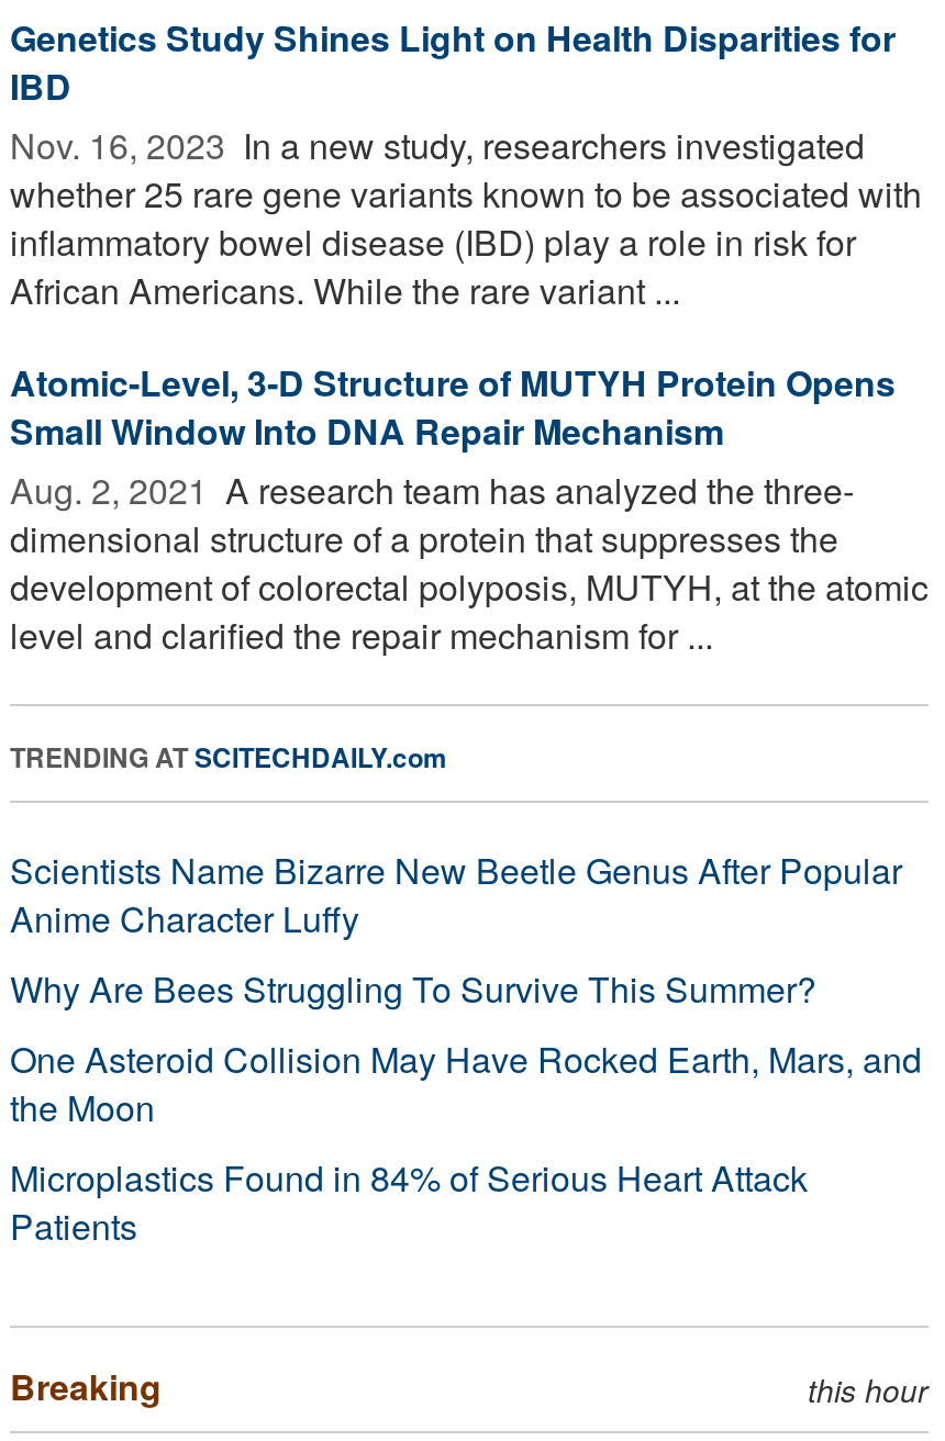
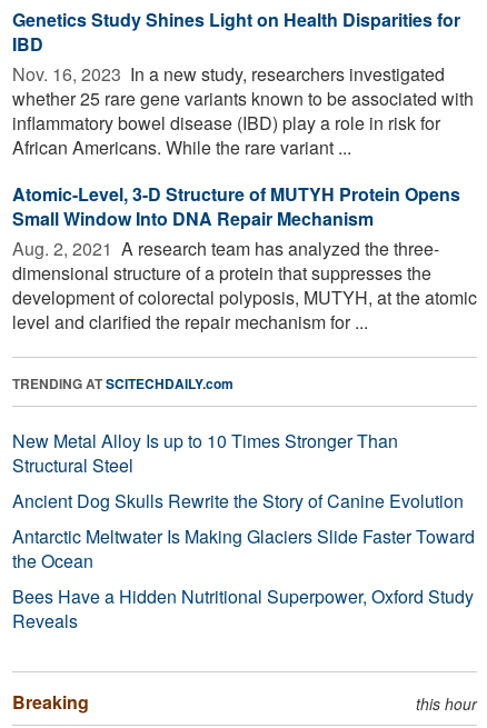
- Scientists Name Bizarre New Beetle Genus After Popular
- Anime Character Luffy
- Why Are Bees Struggling To Survive This Summer?
- One Asteroid Collision May Have Rocked Earth, Mars, and
- the Moon
- Microplastics Found in 84% of Serious Heart Attack
- Patients
+ New Metal Alloy Is up to 10 Times Stronger Than
+ Structural Steel
+ Ancient Dog Skulls Rewrite the Story of Canine Evolution
+ Antarctic Meltwater Is Making Glaciers Slide Faster Toward
+ the Ocean
+ Bees Have a Hidden Nutritional Superpower, Oxford Study
+ Reveals
